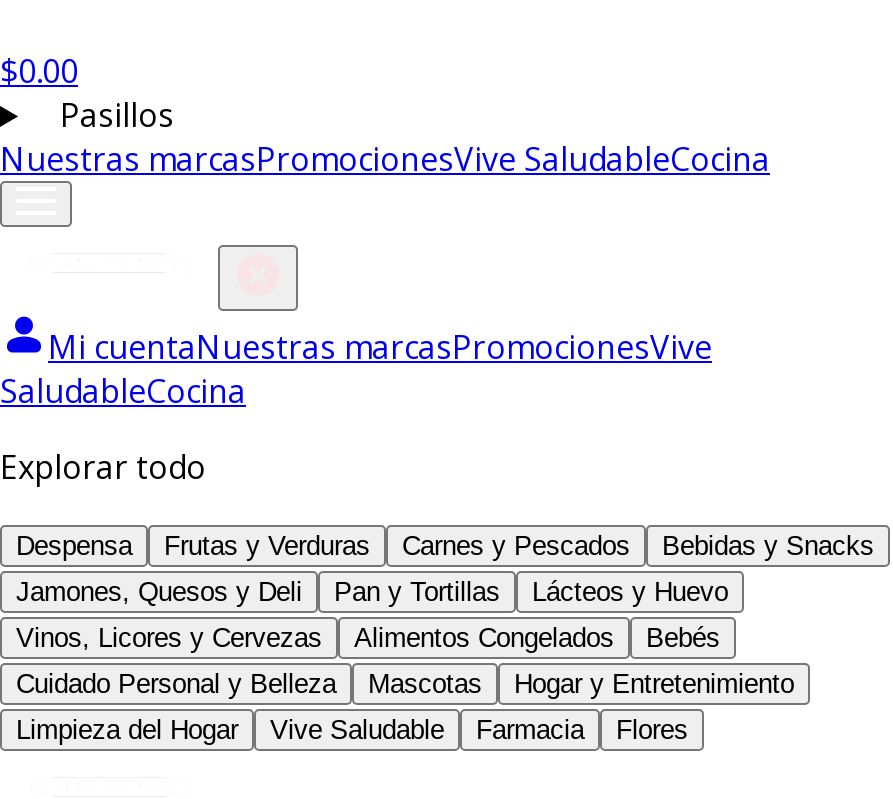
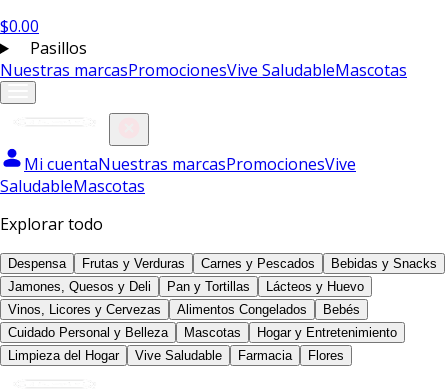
- Nuestras marcasPromocionesVive SaludableCocina
+ Nuestras marcasPromocionesVive SaludableMascotas

- SaludableCocina
+ SaludableMascotas
